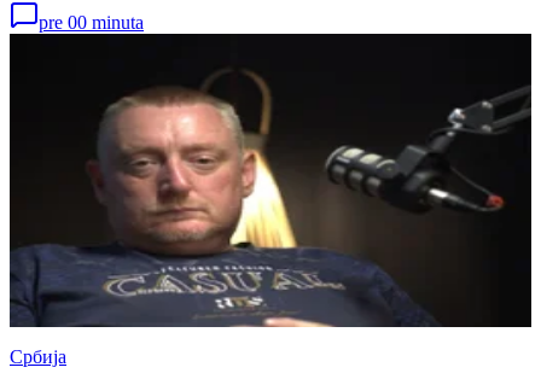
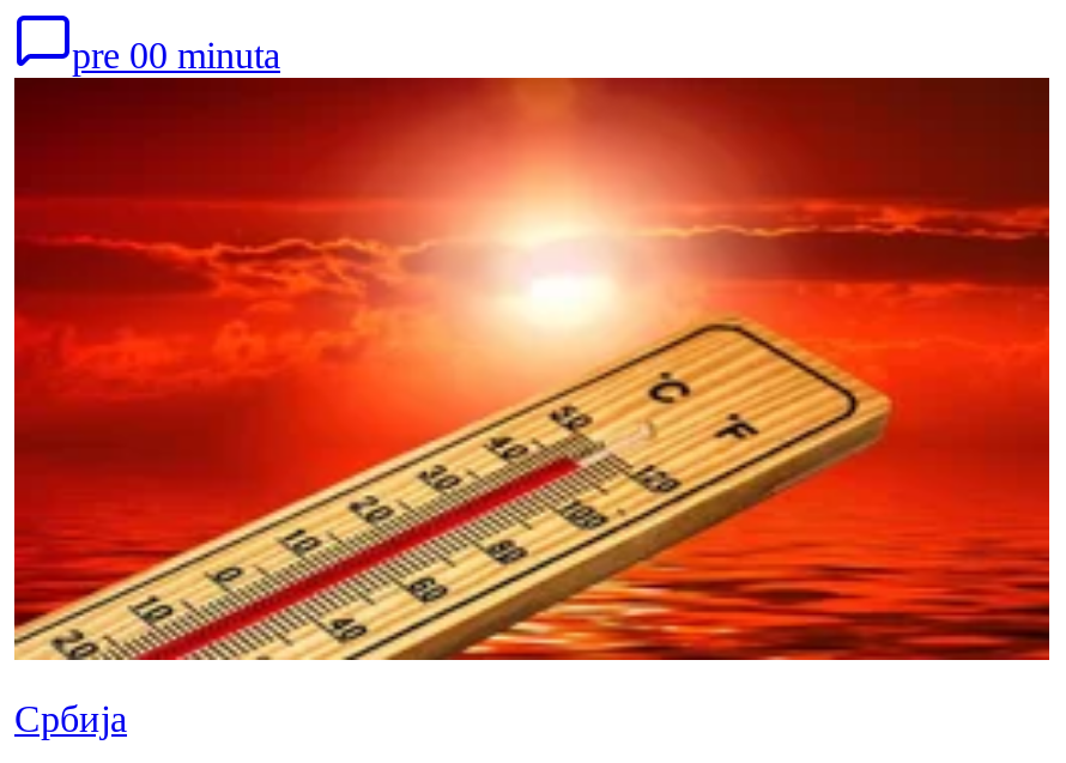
- [image]
+ [image]
